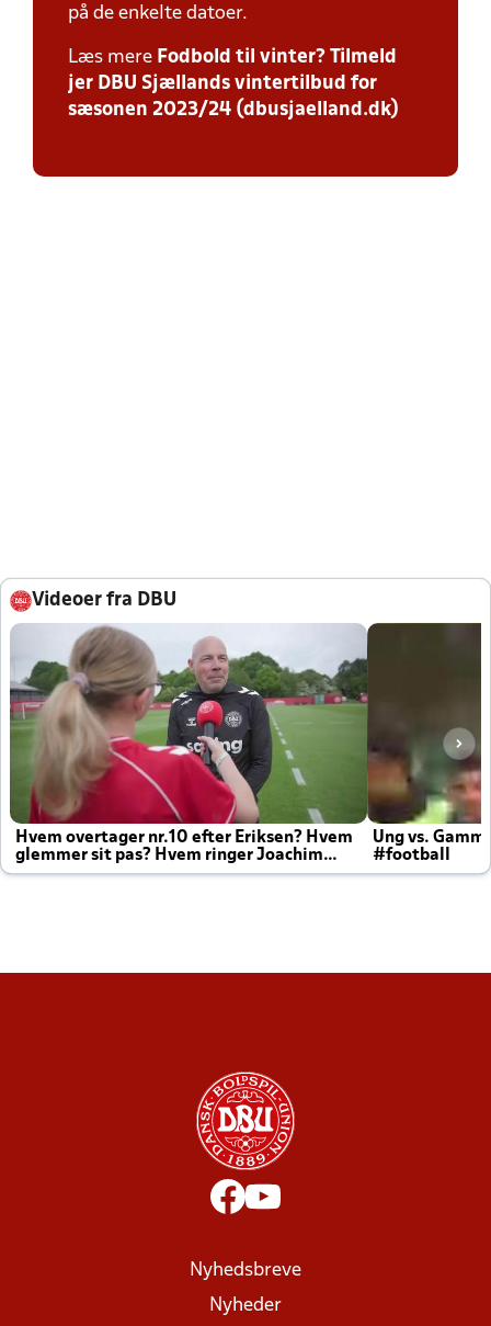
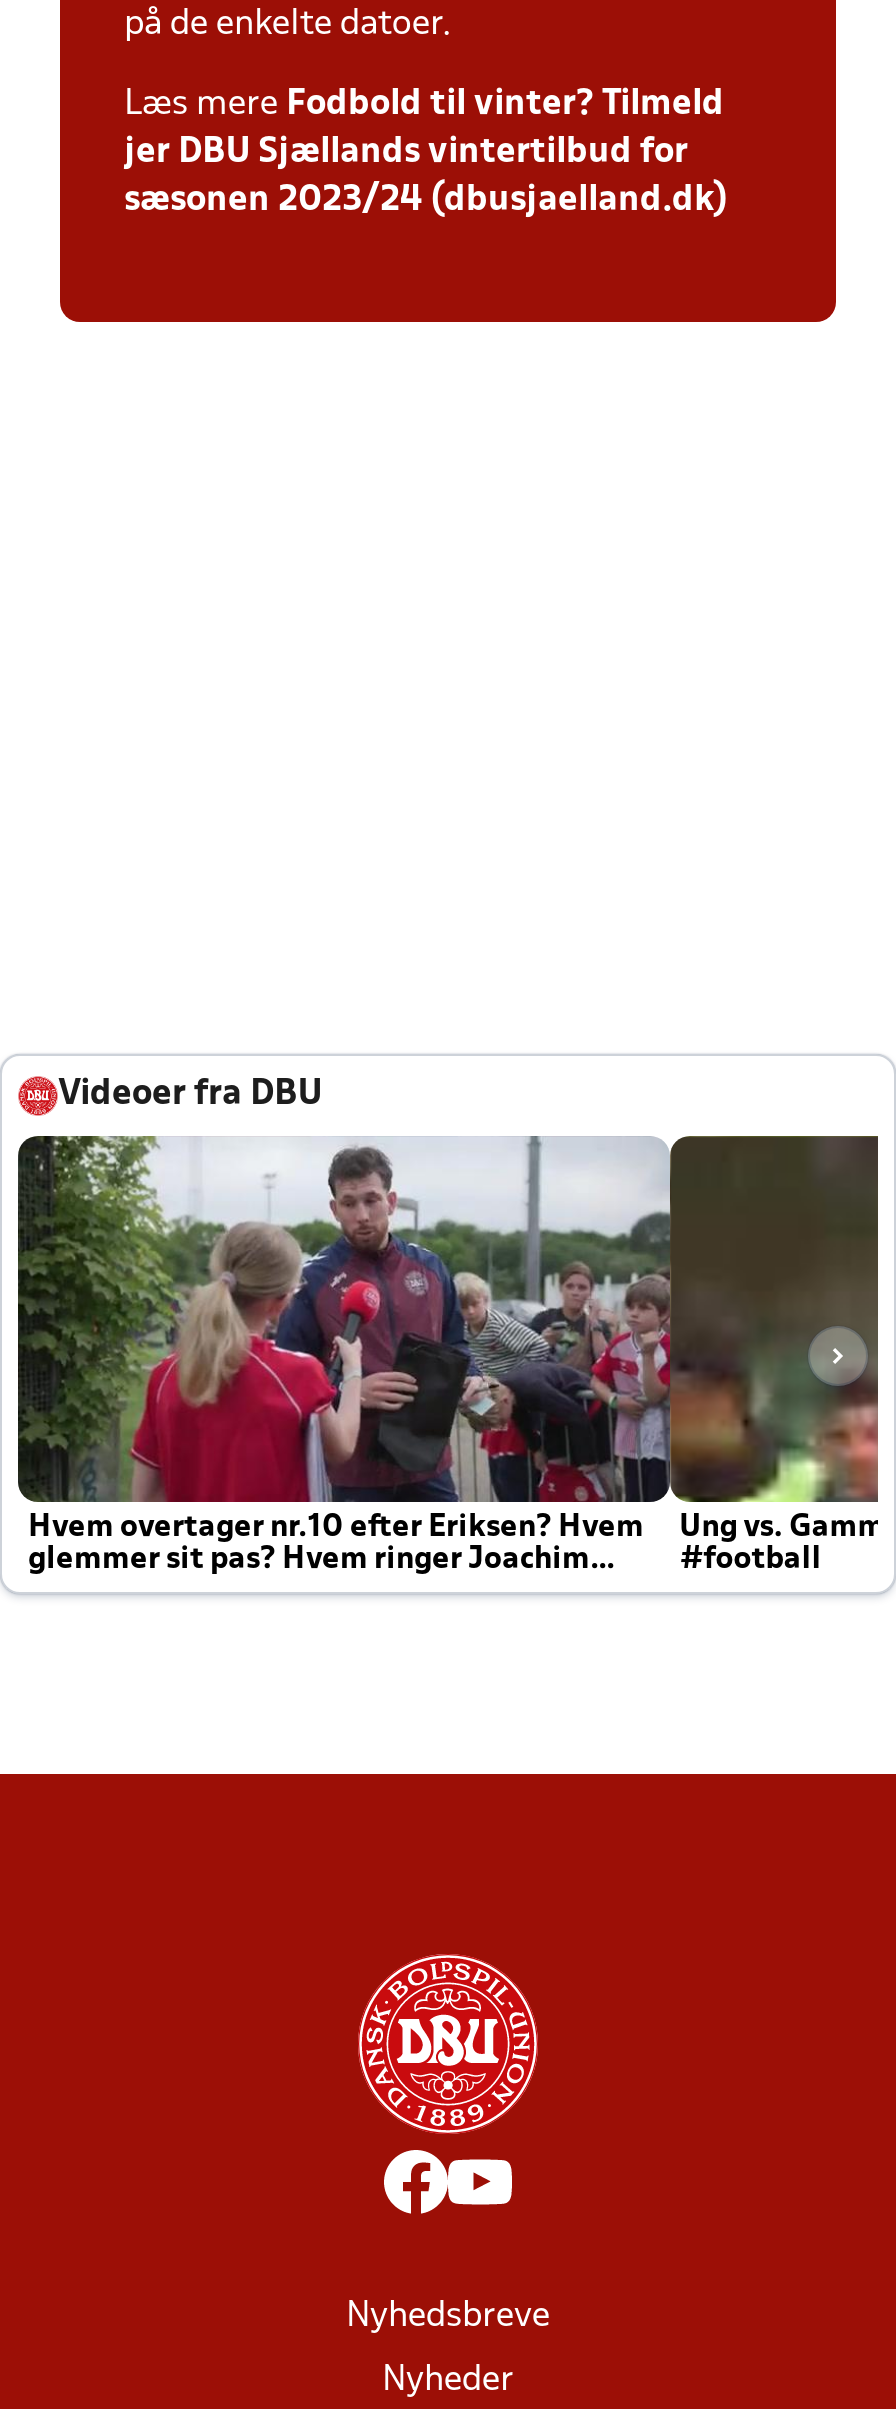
- [image]
+ [image]
